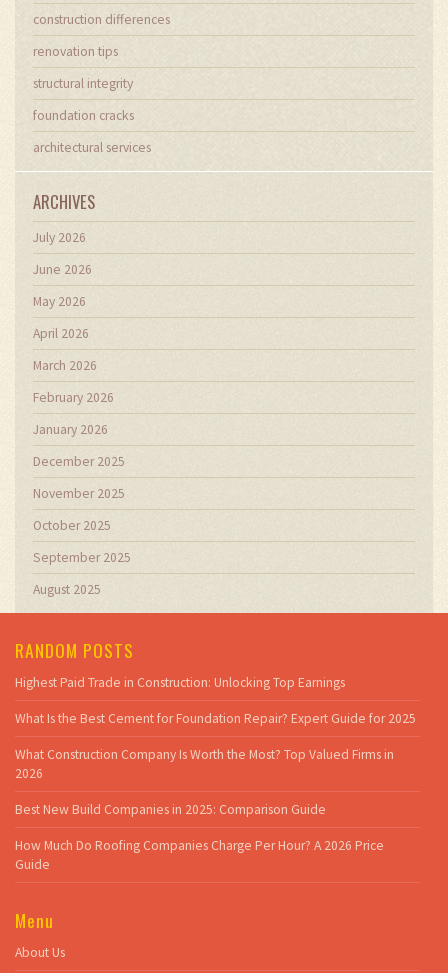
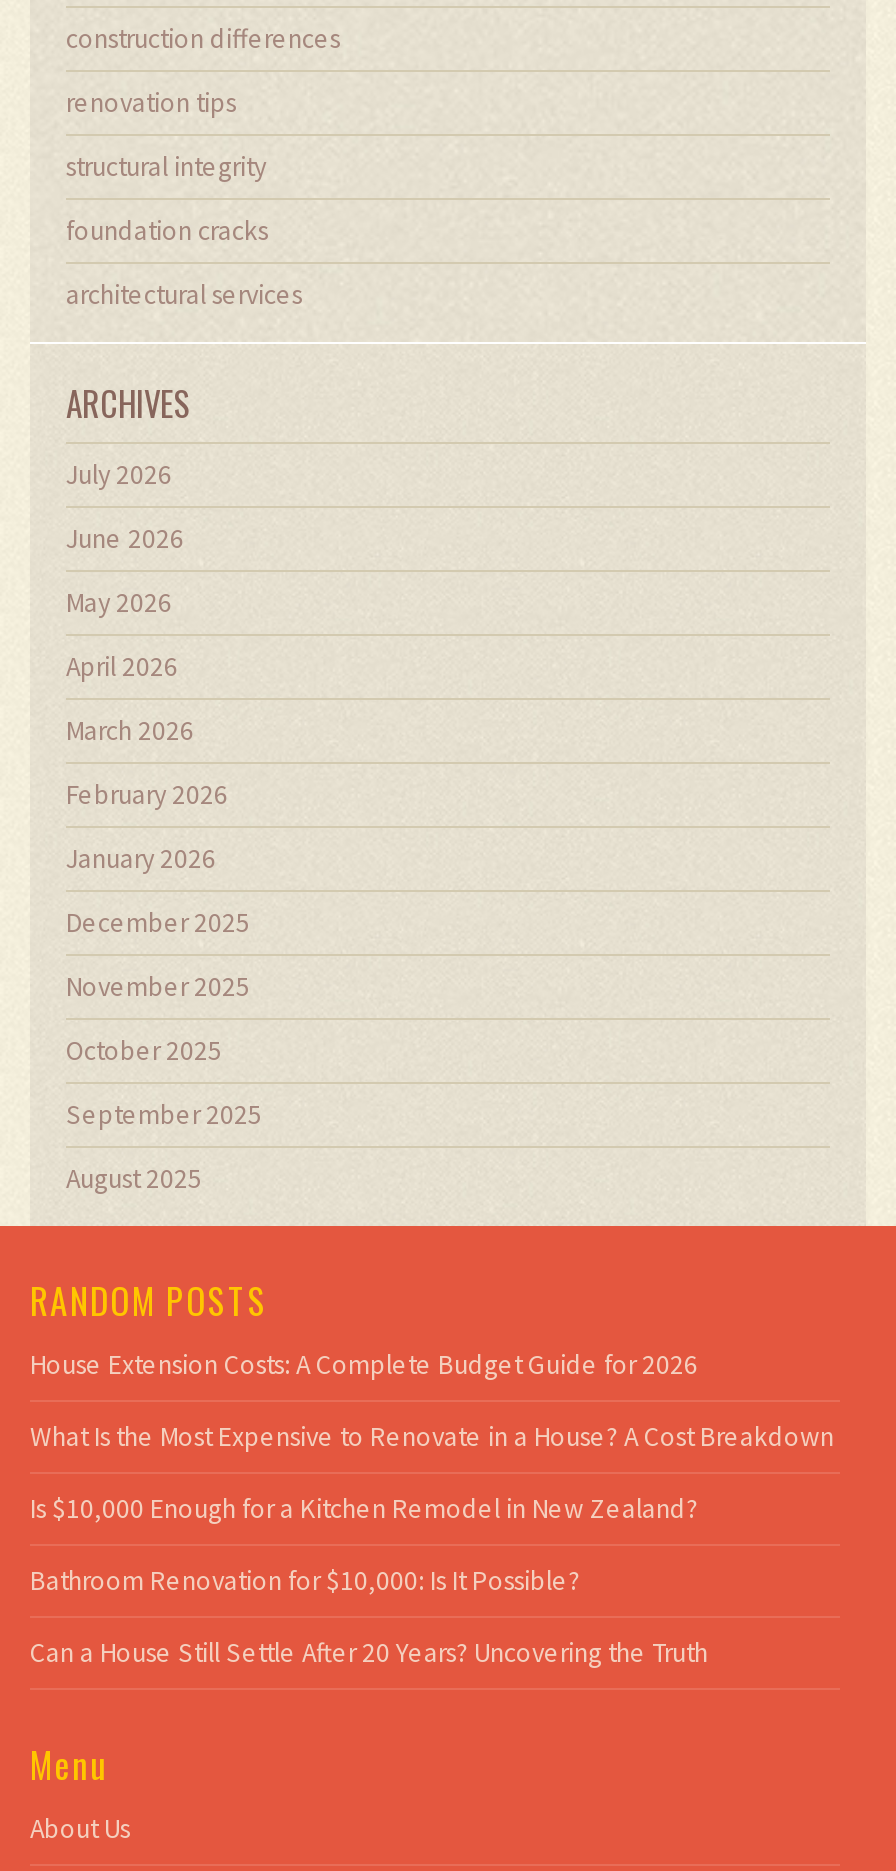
- Highest Paid Trade in Construction: Unlocking Top Earnings
+ House Extension Costs: A Complete Budget Guide for 2026

- What Is the Best Cement for Foundation Repair? Expert Guide for 2025
+ What Is the Most Expensive to Renovate in a House? A Cost Breakdown

- What Construction Company Is Worth the Most? Top Valued Firms in
- 2026
+ Is $10,000 Enough for a Kitchen Remodel in New Zealand?

- Best New Build Companies in 2025: Comparison Guide
+ Bathroom Renovation for $10,000: Is It Possible?

- How Much Do Roofing Companies Charge Per Hour? A 2026 Price
- Guide
+ Can a House Still Settle After 20 Years? Uncovering the Truth
